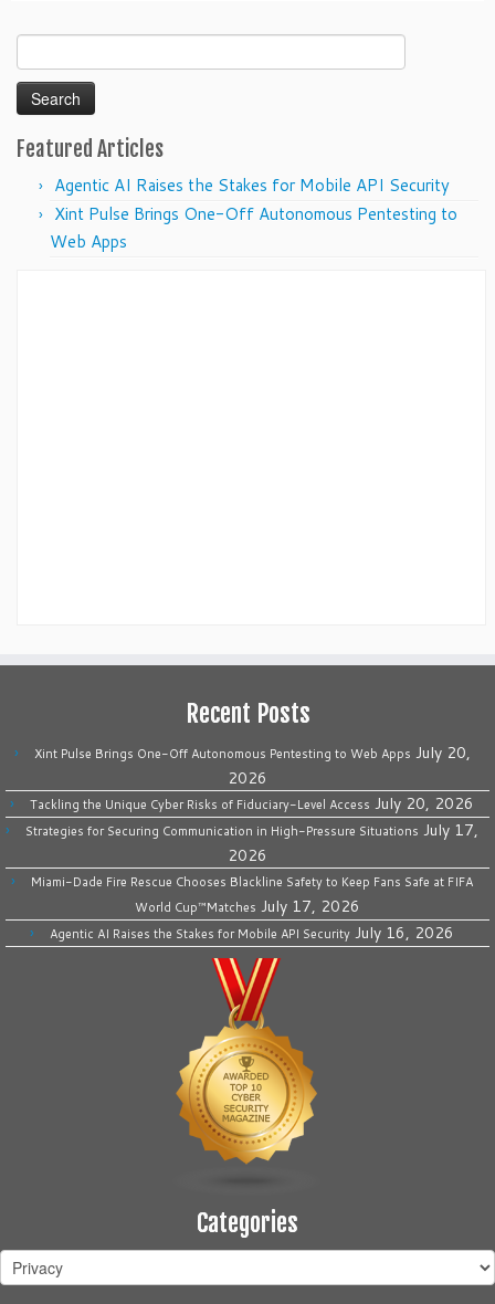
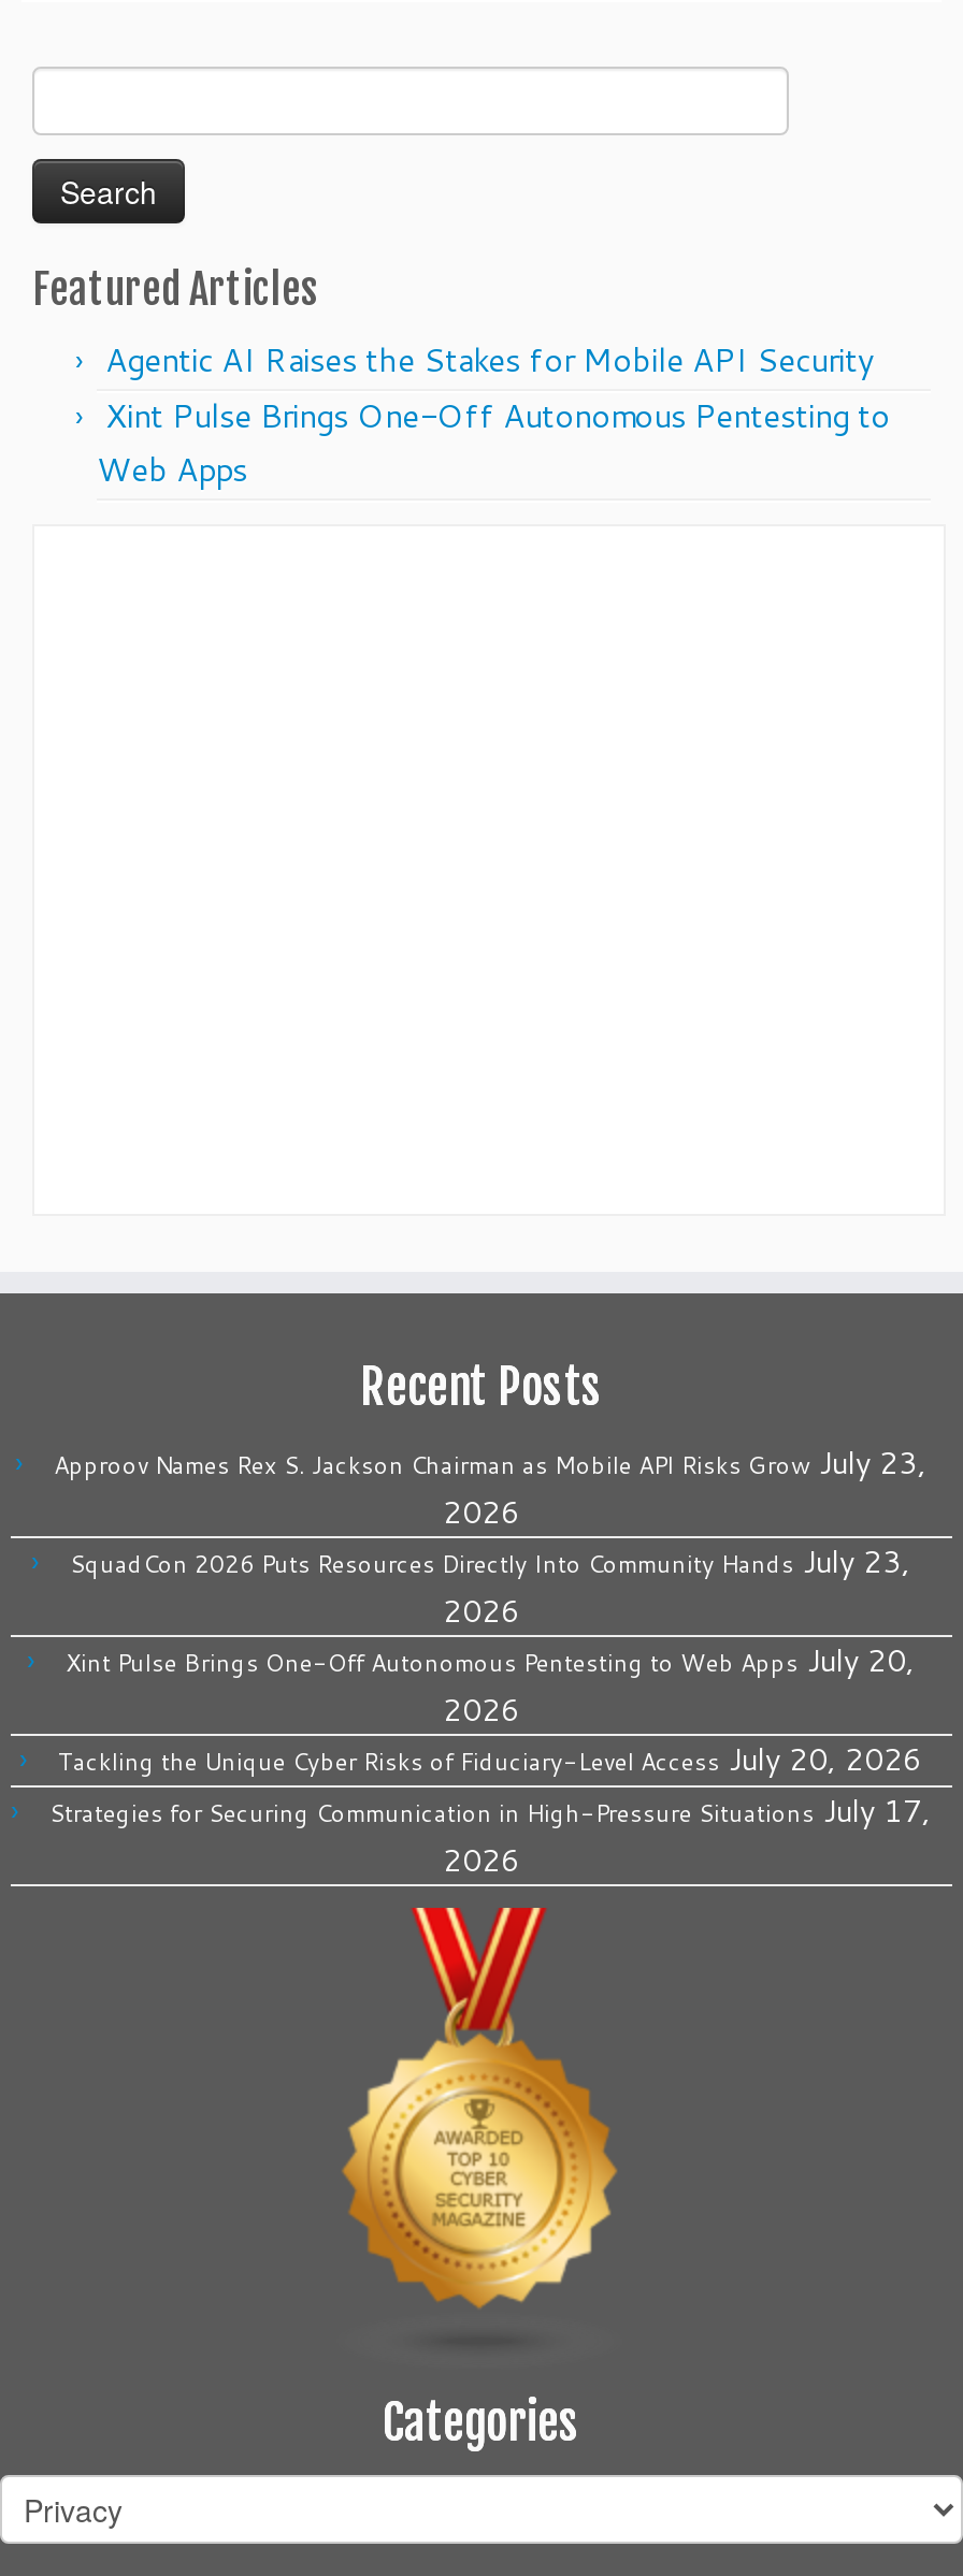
+ Approov Names Rex S. Jackson Chairman as Mobile API Risks Grow July 23,
+ 2026
+ SquadCon 2026 Puts Resources Directly Into Community Hands July 23,
+ 2026

moved down: Xint Pulse Brings One-Off Autonomous Pentesting to Web Apps July 20, | 2026 | Tackling the Unique Cyber Risks of Fiduciary-Level Access July 20, 2026 | Strategies for Securing Communication in High-Pressure Situations July 17, | 2026

- Miami-Dade Fire Rescue Chooses Blackline Safety to Keep Fans Safe at FIFA
- World Cup™Matches July 17, 2026
- Agentic AI Raises the Stakes for Mobile API Security July 16, 2026
